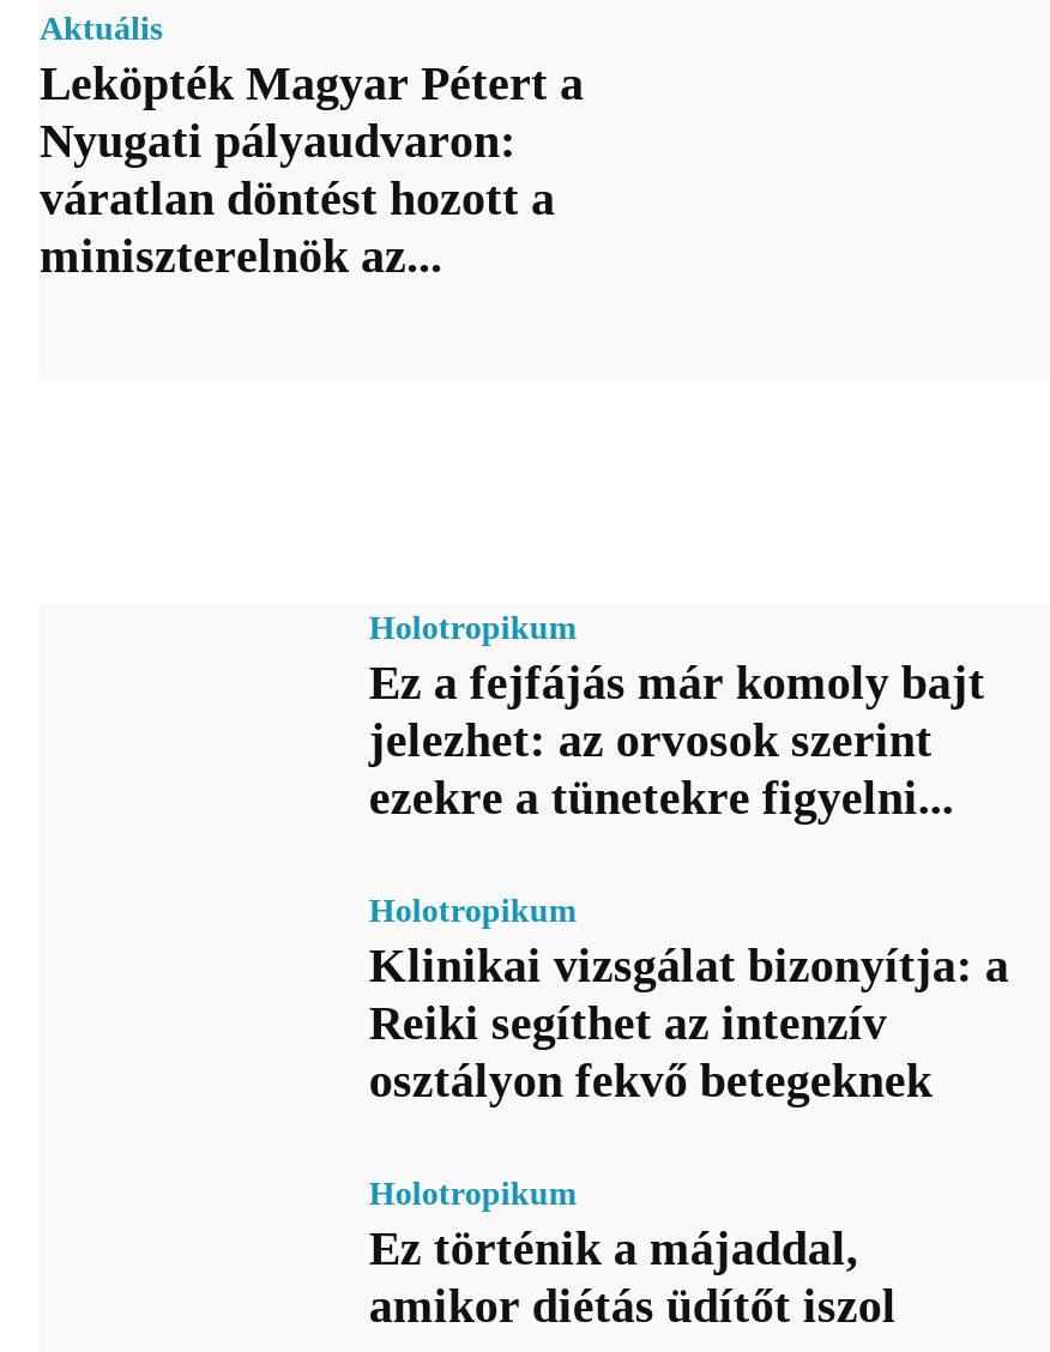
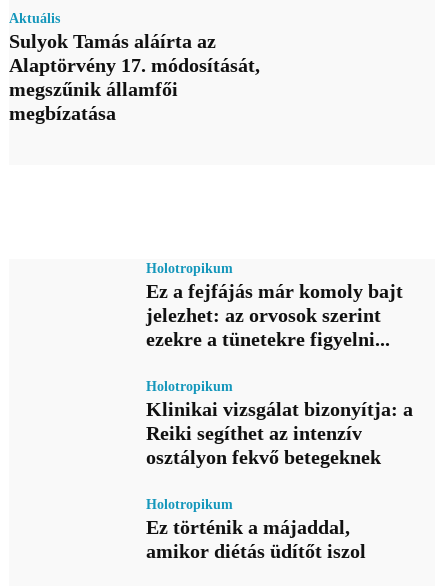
- Leköpték Magyar Pétert a
- Nyugati pályaudvaron:
- váratlan döntést hozott a
- miniszterelnök az...
+ Sulyok Tamás aláírta az
+ Alaptörvény 17. módosítását,
+ megszűnik államfői
+ megbízatása
